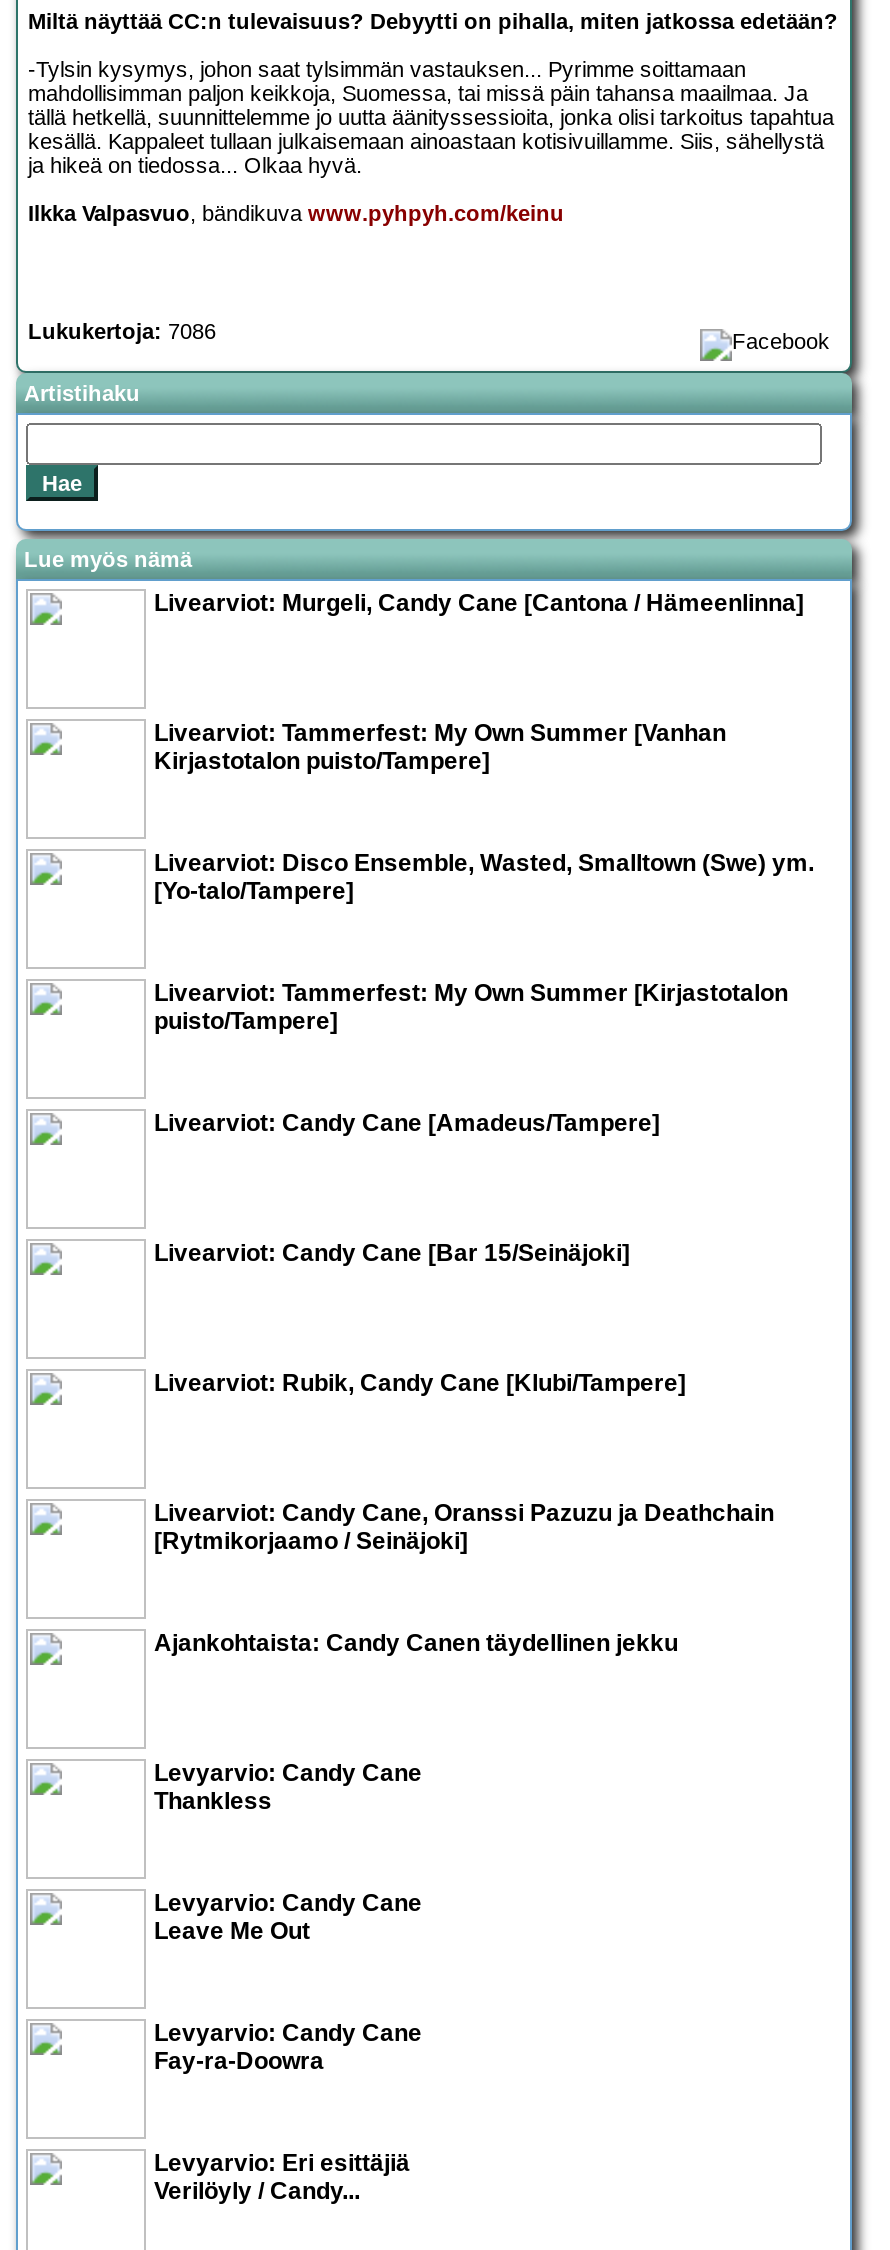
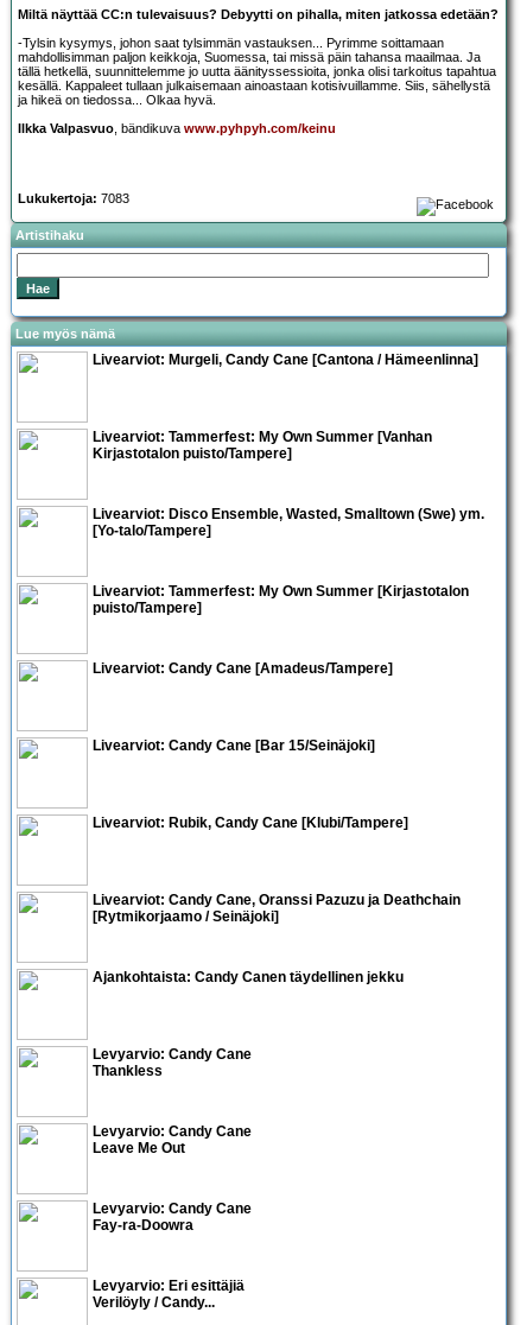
- Lukukertoja: 7086
+ Lukukertoja: 7083
